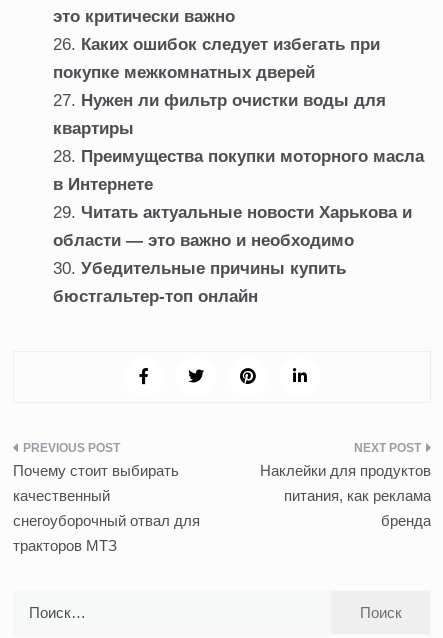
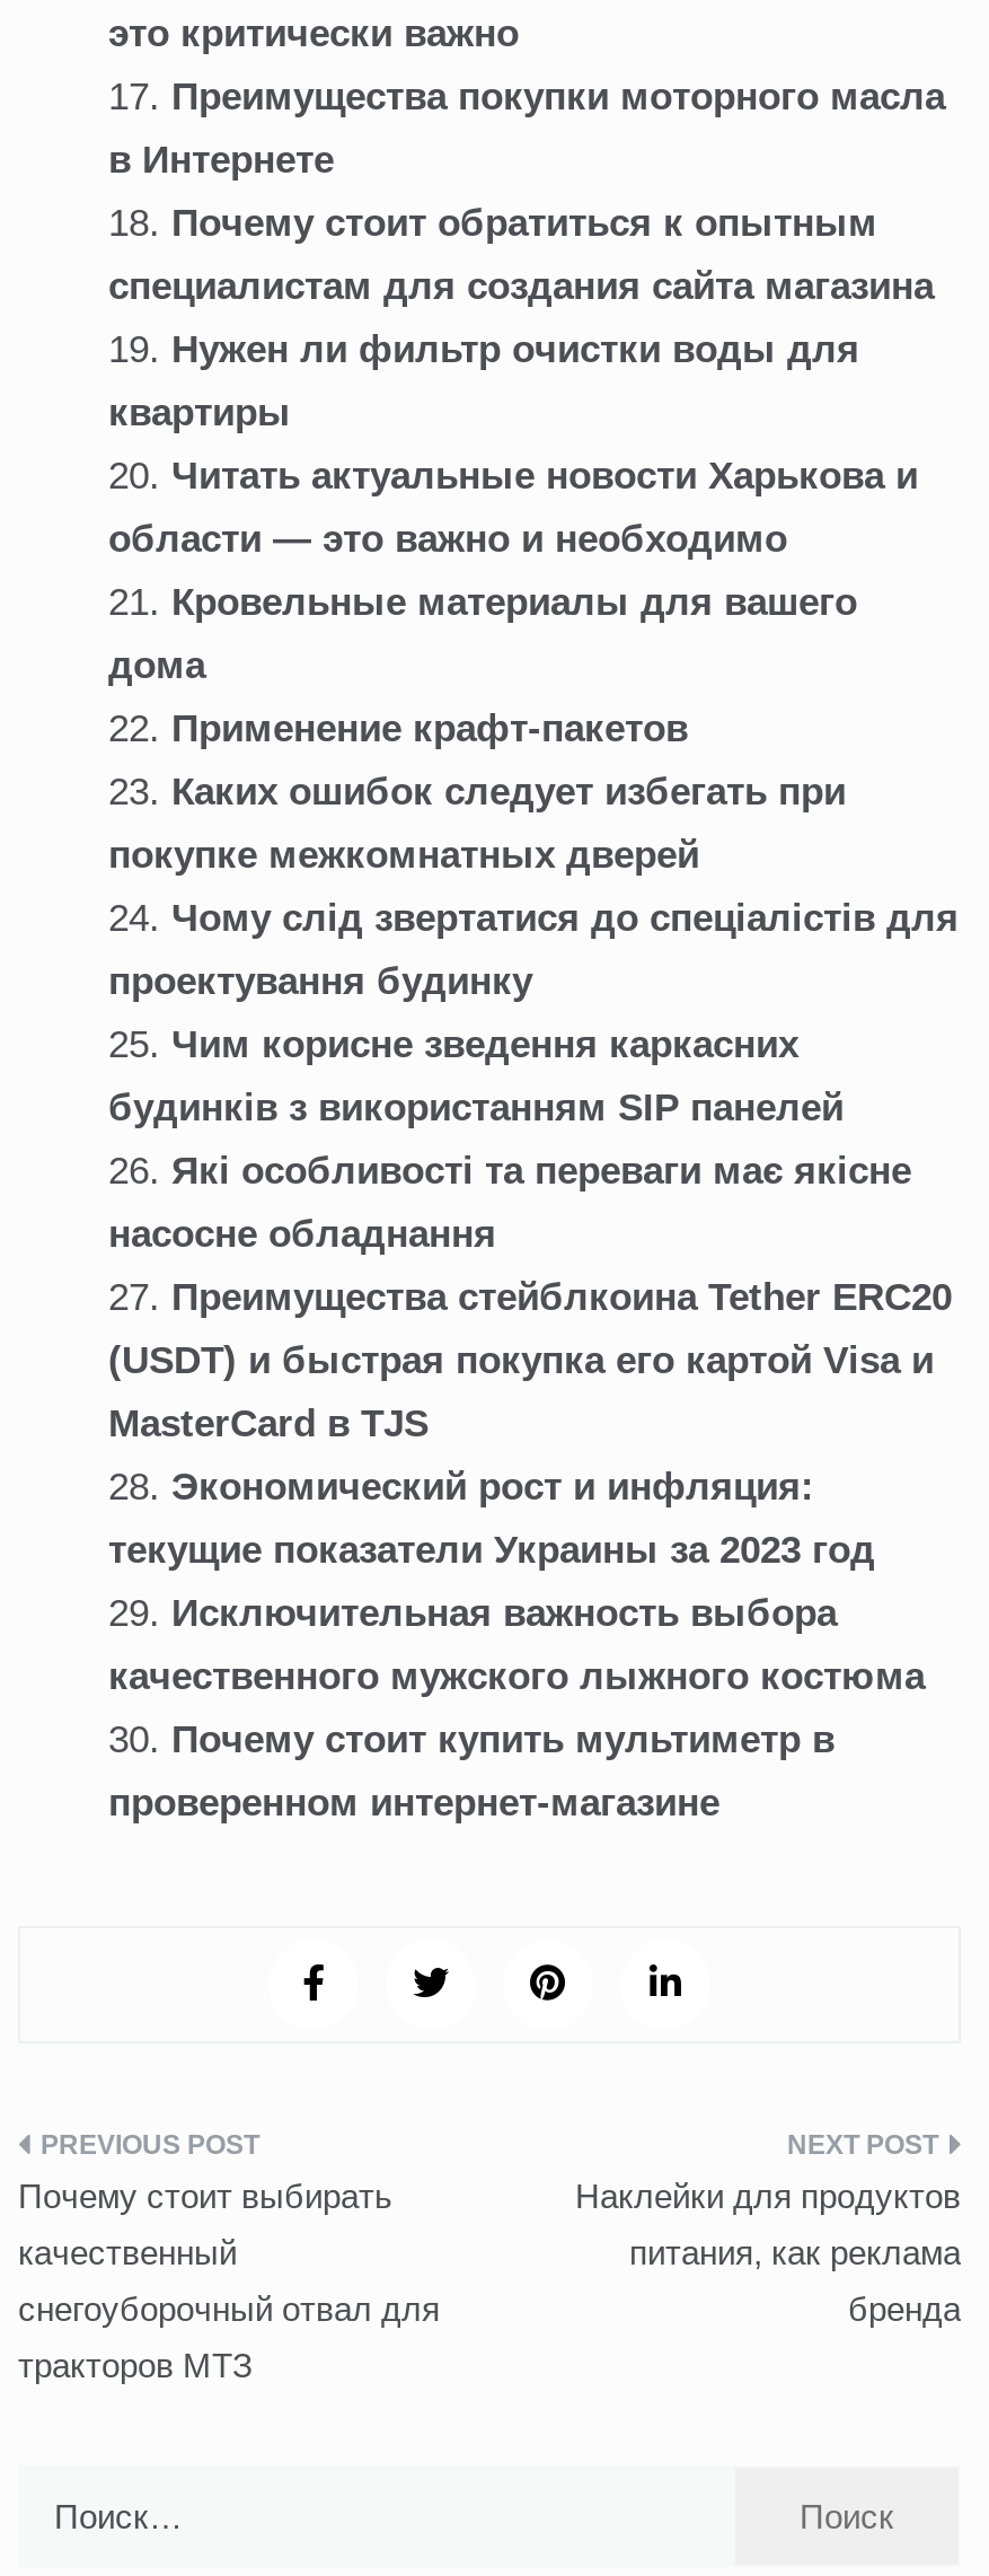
+ Почему стоит обратиться к опытным
+ специалистам для создания сайта магазина
+ Кровельные материалы для вашего
+ дома
+ Применение крафт-пакетов

moved up: Нужен ли фильтр очистки воды для | квартиры | Преимущества покупки моторного масла | в Интернете | Читать актуальные новости Харькова и | области — это важно и необходимо

- Убедительные причины купить
- бюстгальтер-топ онлайн
+ Чому слід звертатися до спеціалістів для
+ проектування будинку
+ Чим корисне зведення каркасних
+ будинків з використанням SIP панелей
+ Які особливості та переваги має якісне
+ насосне обладнання
+ Преимущества стейблкоина Tether ERC20
+ (USDT) и быстрая покупка его картой Visa и
+ MasterCard в TJS
+ Экономический рост и инфляция:
+ текущие показатели Украины за 2023 год
+ Исключительная важность выбора
+ качественного мужского лыжного костюма
+ Почему стоит купить мультиметр в
+ проверенном интернет-магазине
